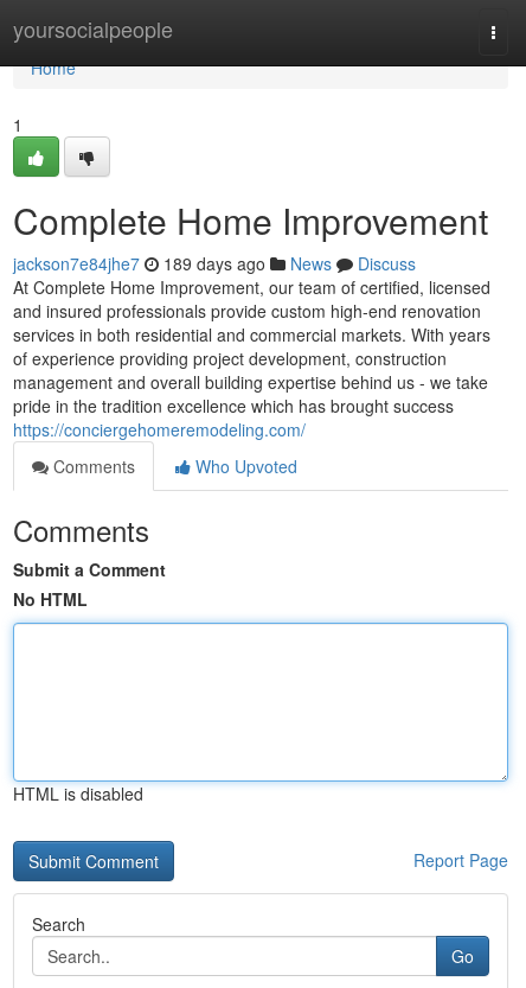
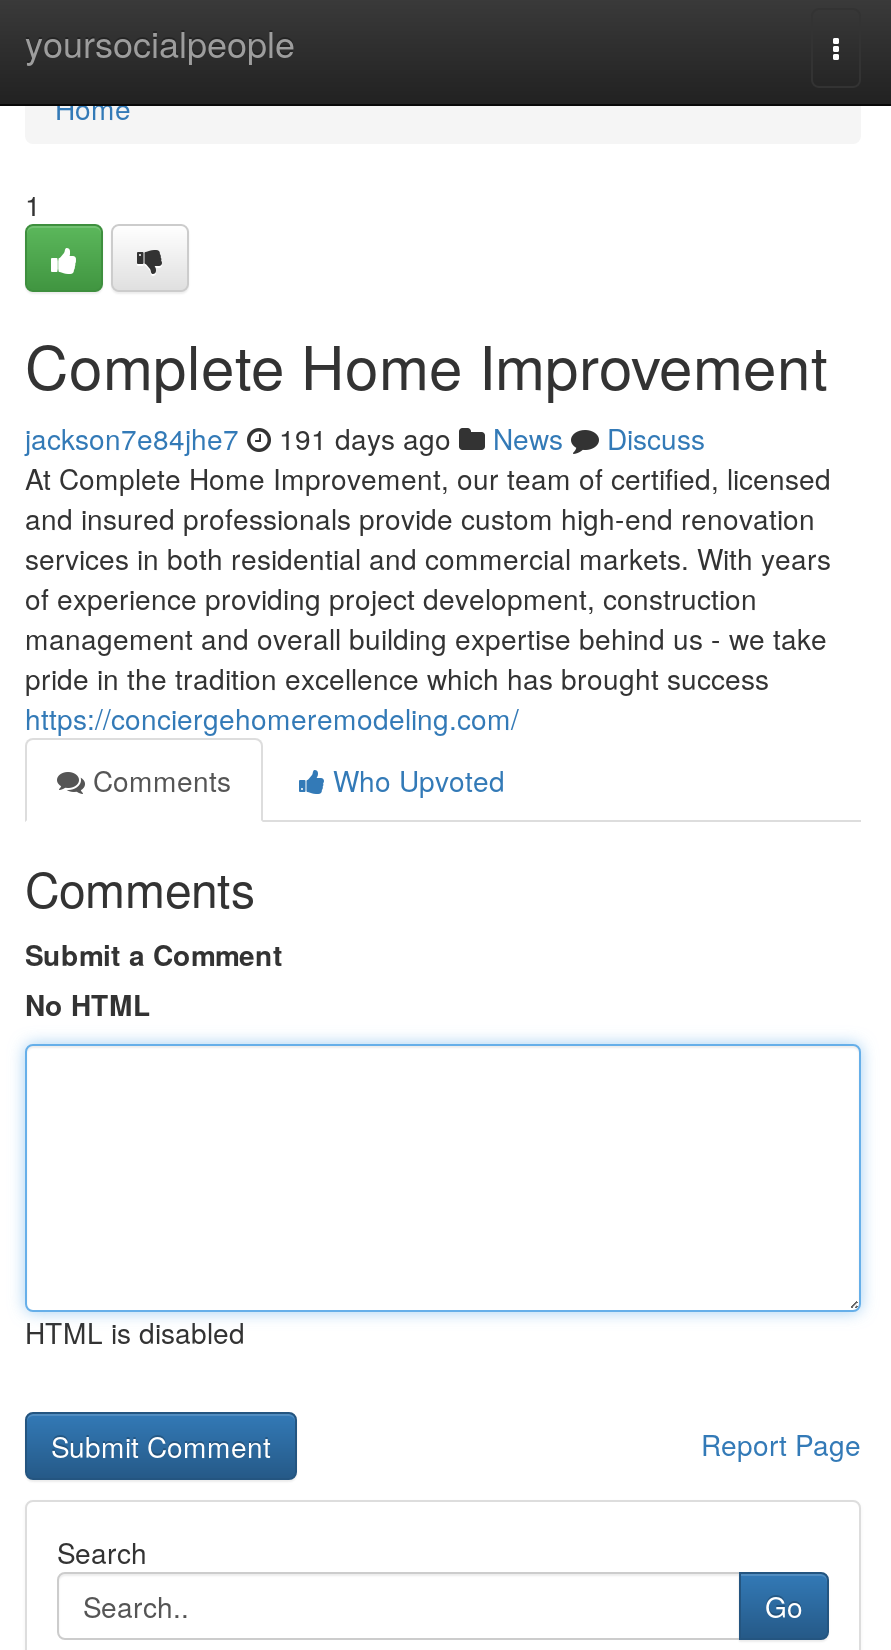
- jackson7e84jhe7 189 days ago News Discuss
+ jackson7e84jhe7 191 days ago News Discuss
